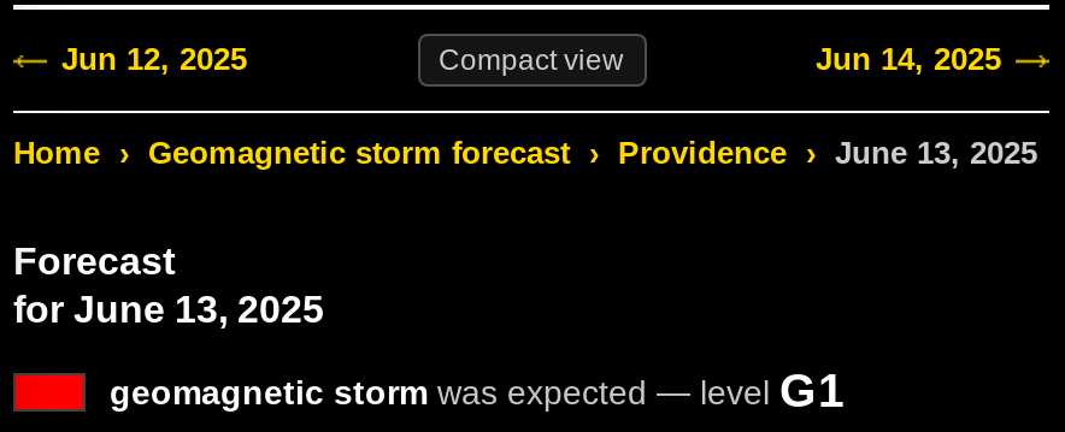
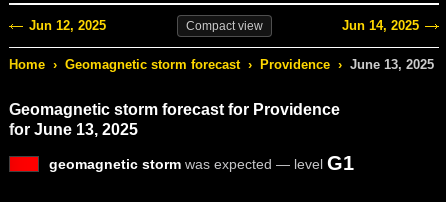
- Forecast
+ Geomagnetic storm forecast for Providence
